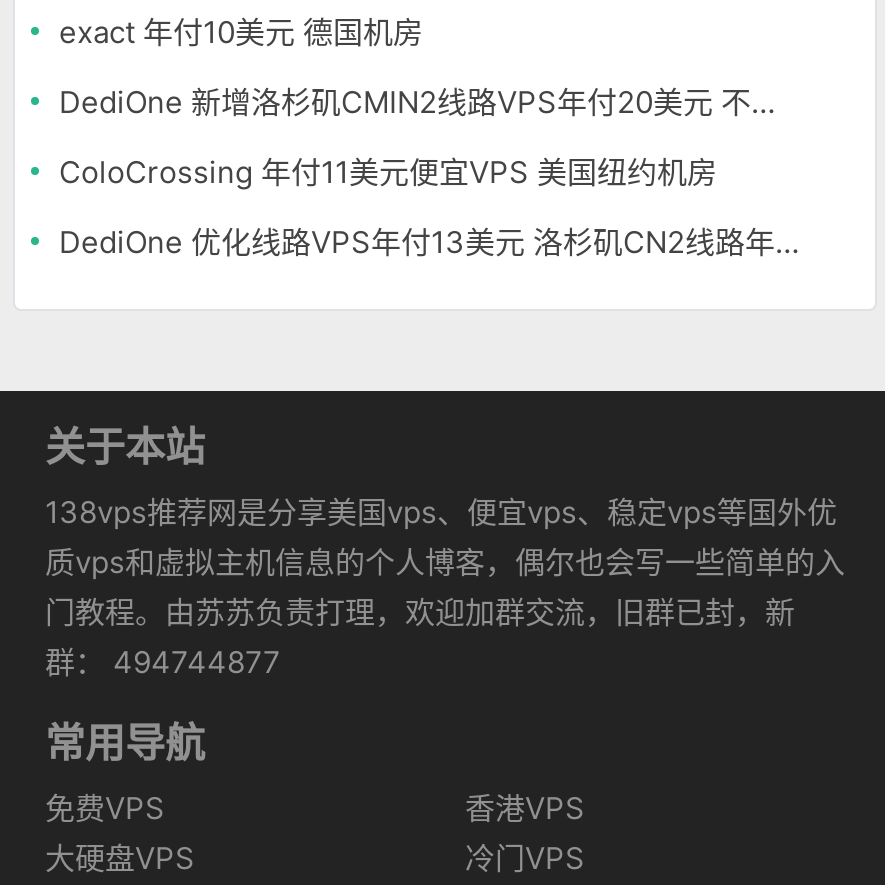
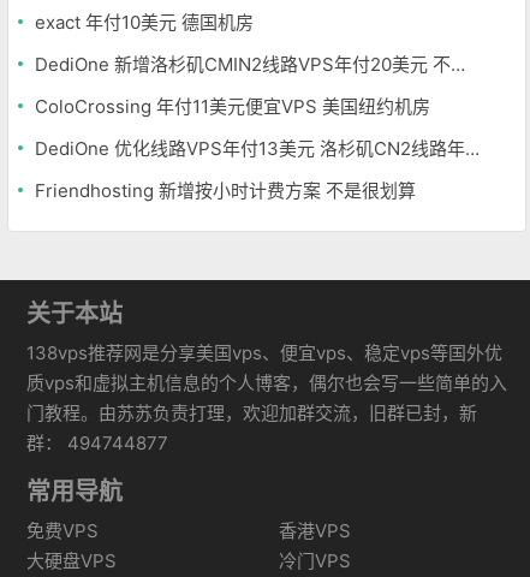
+ Friendhosting 新增按小时计费方案 不是很划算
